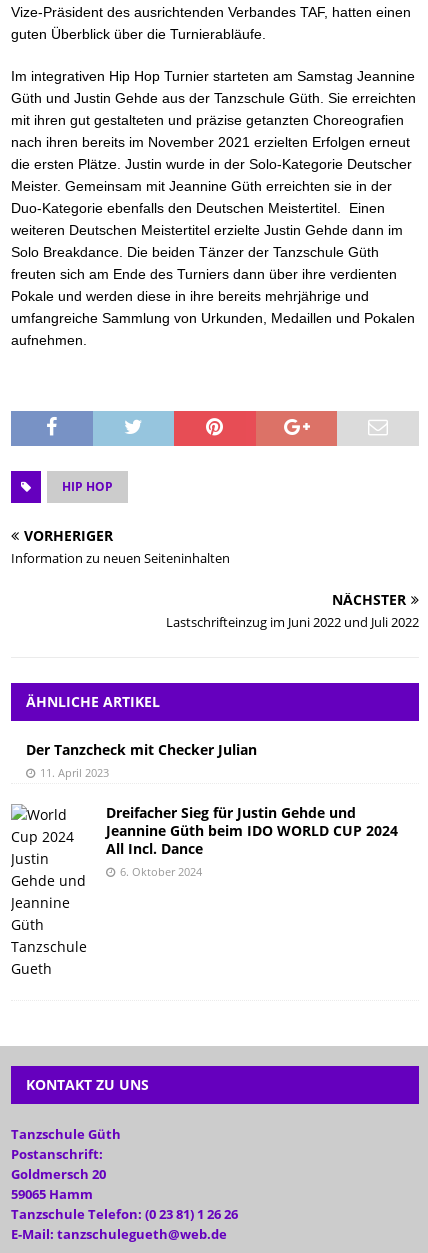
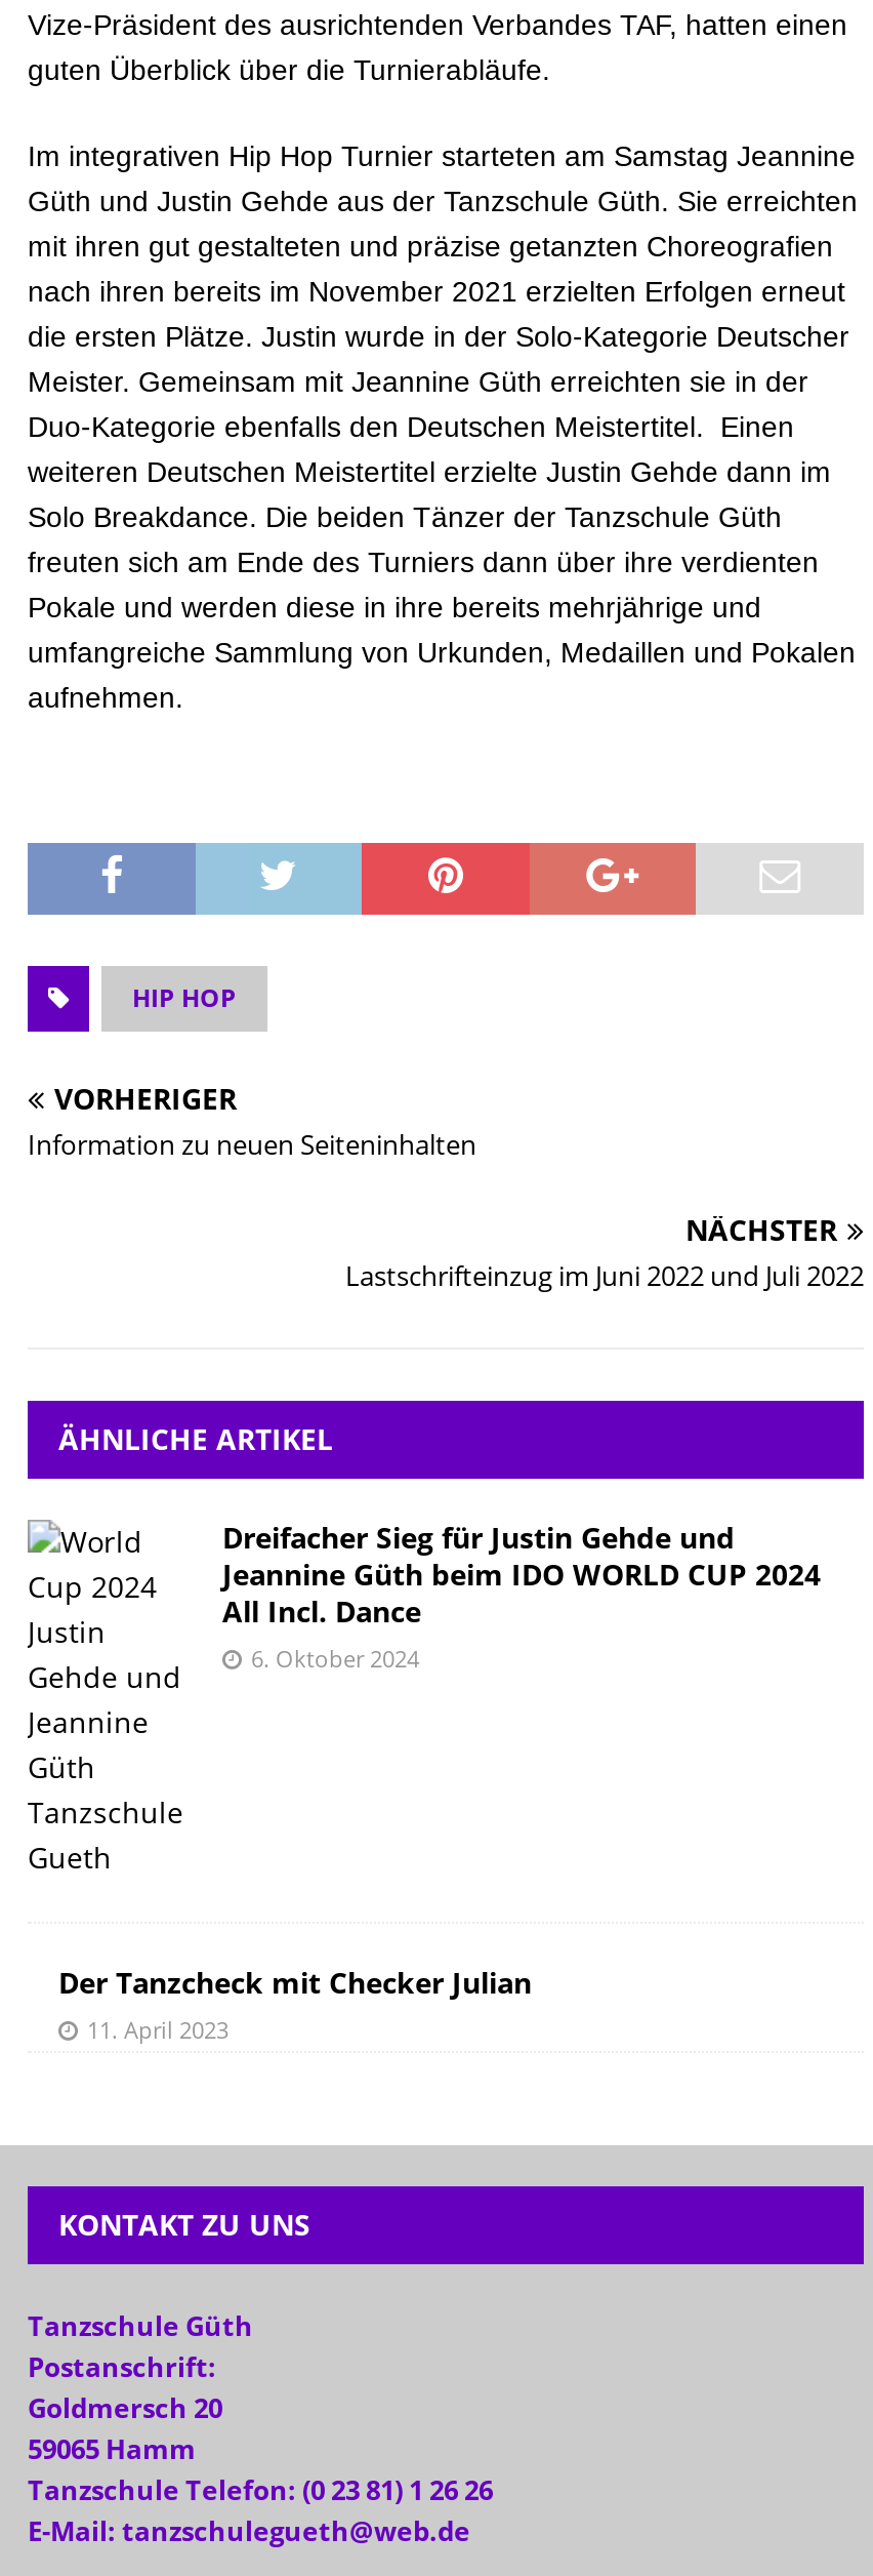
moved down: Der Tanzcheck mit Checker Julian | 11. April 2023

moved up: Dreifacher Sieg für Justin Gehde und | Jeannine Güth beim IDO WORLD CUP 2024 | All Incl. Dance | 6. Oktober 2024
